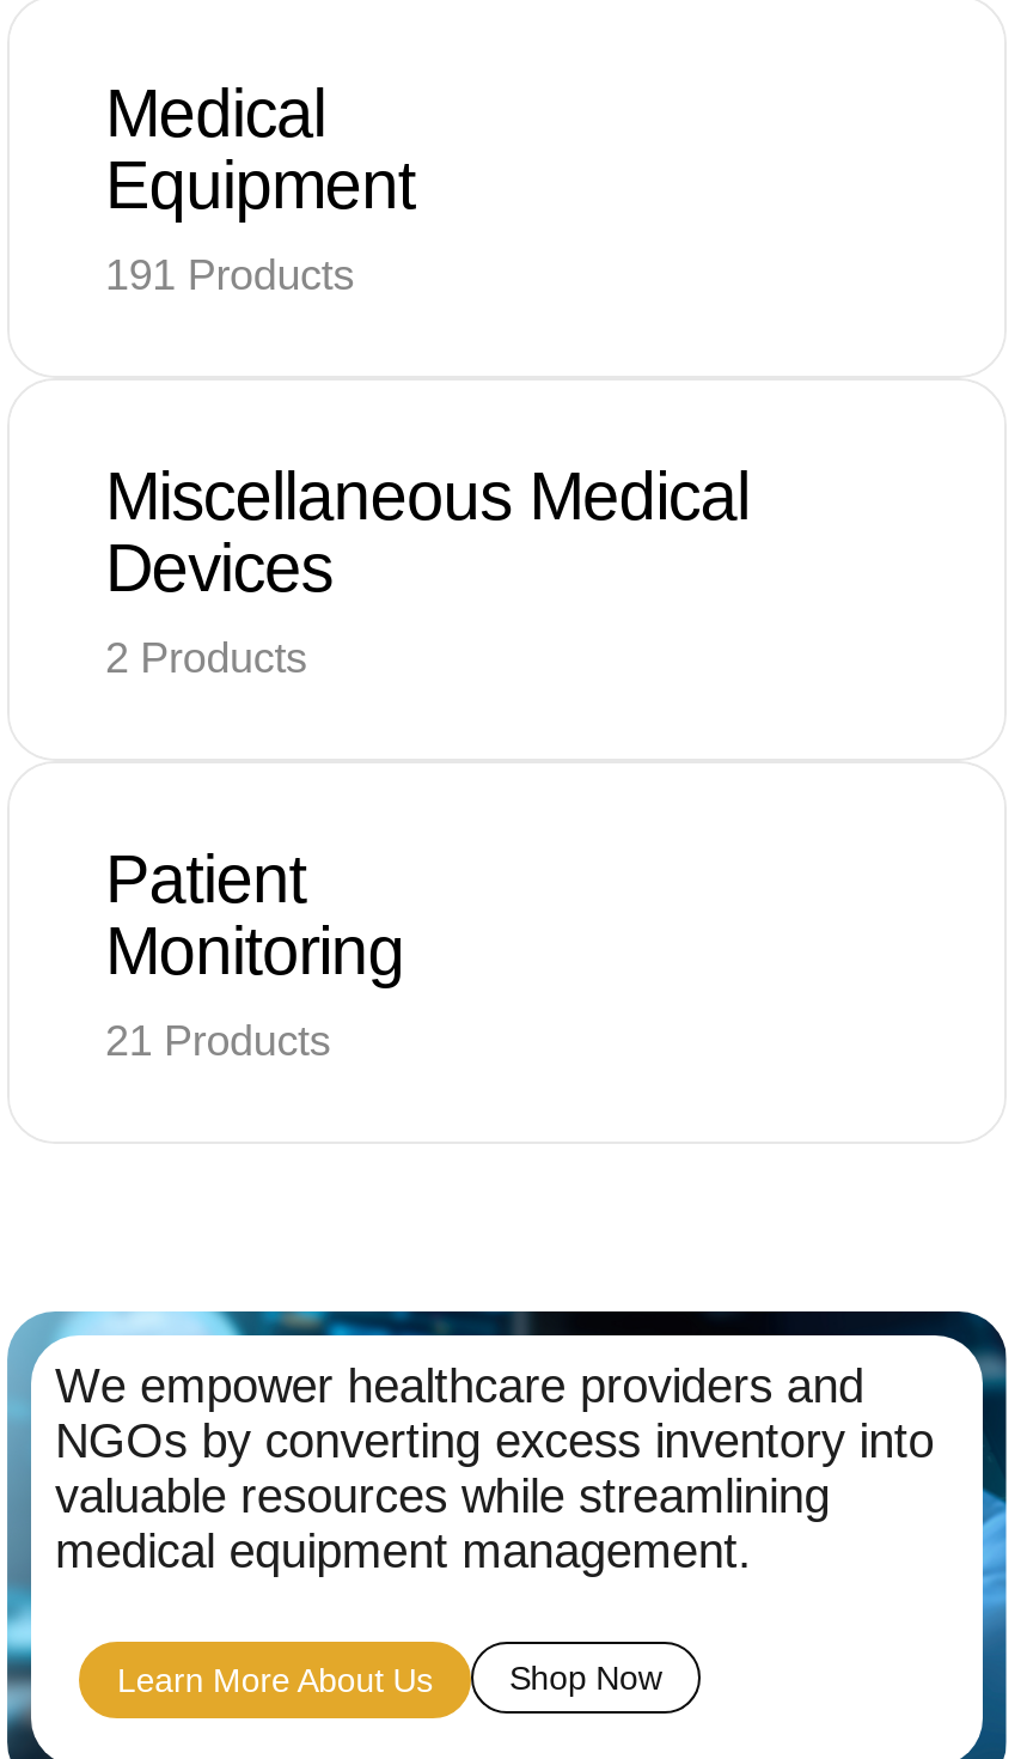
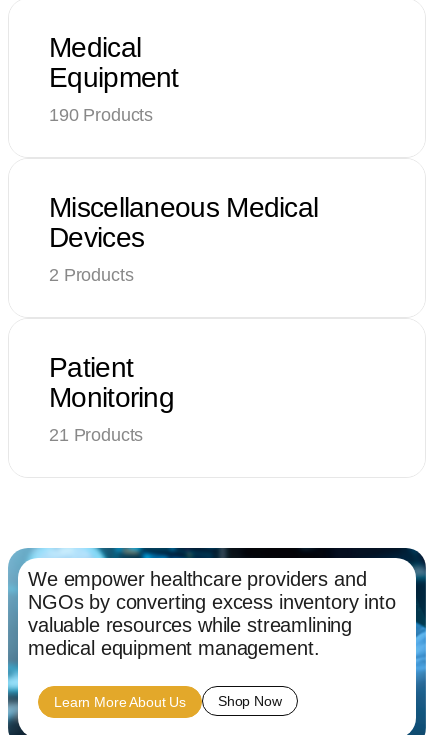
- 191 Products
+ 190 Products
